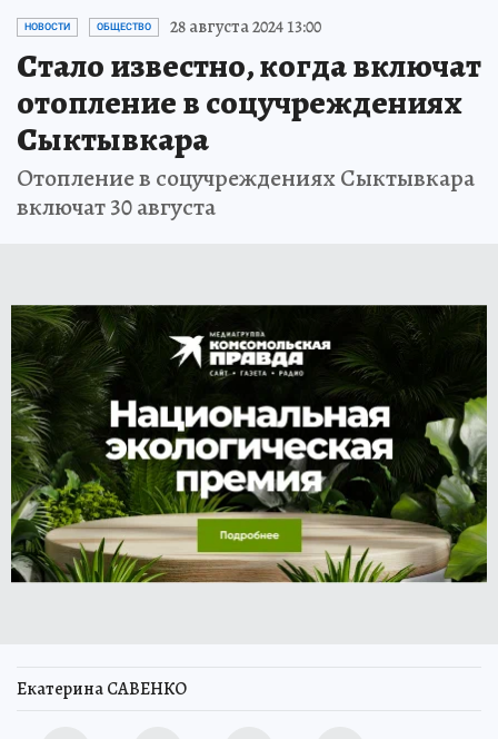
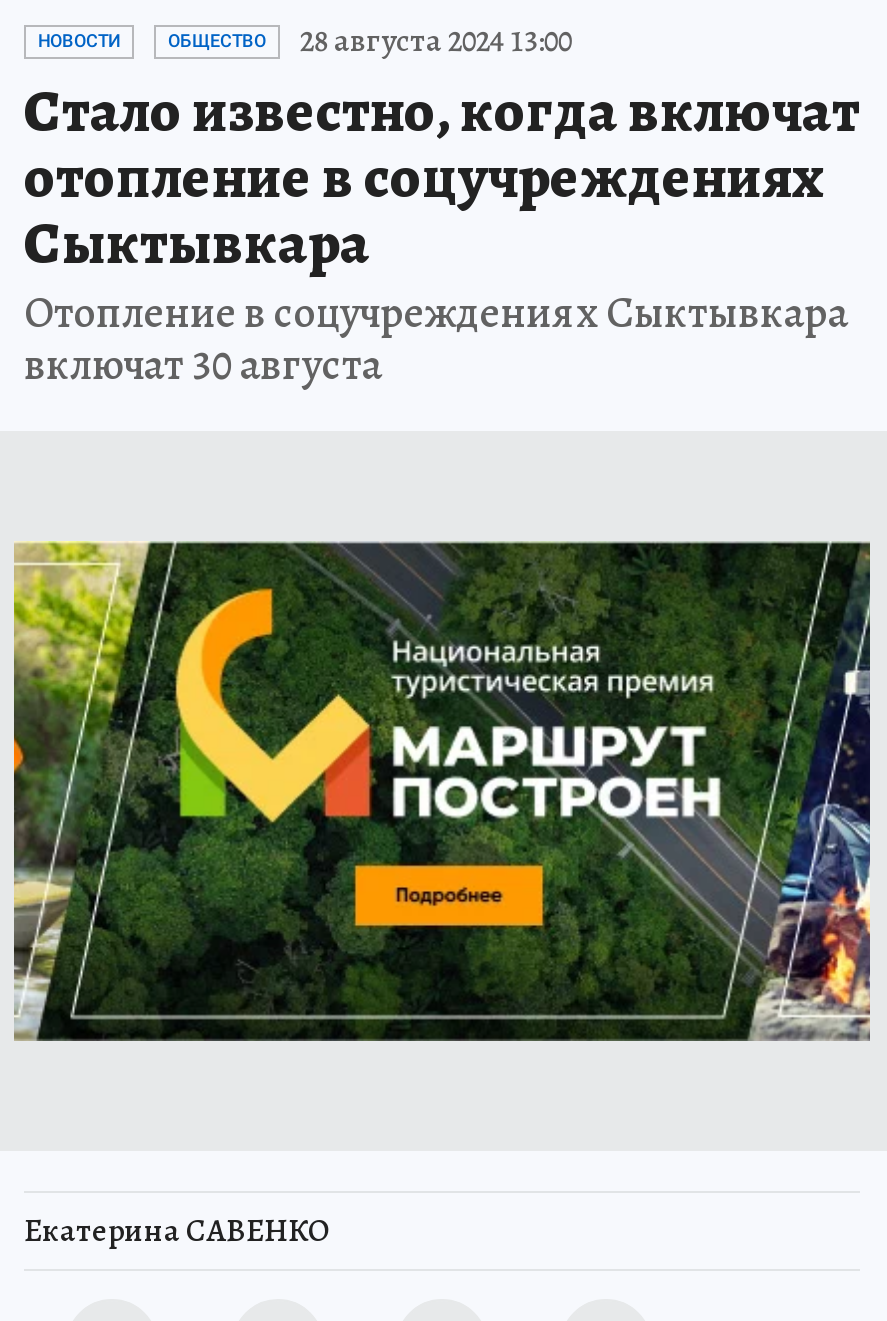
- [image]
+ [image]
